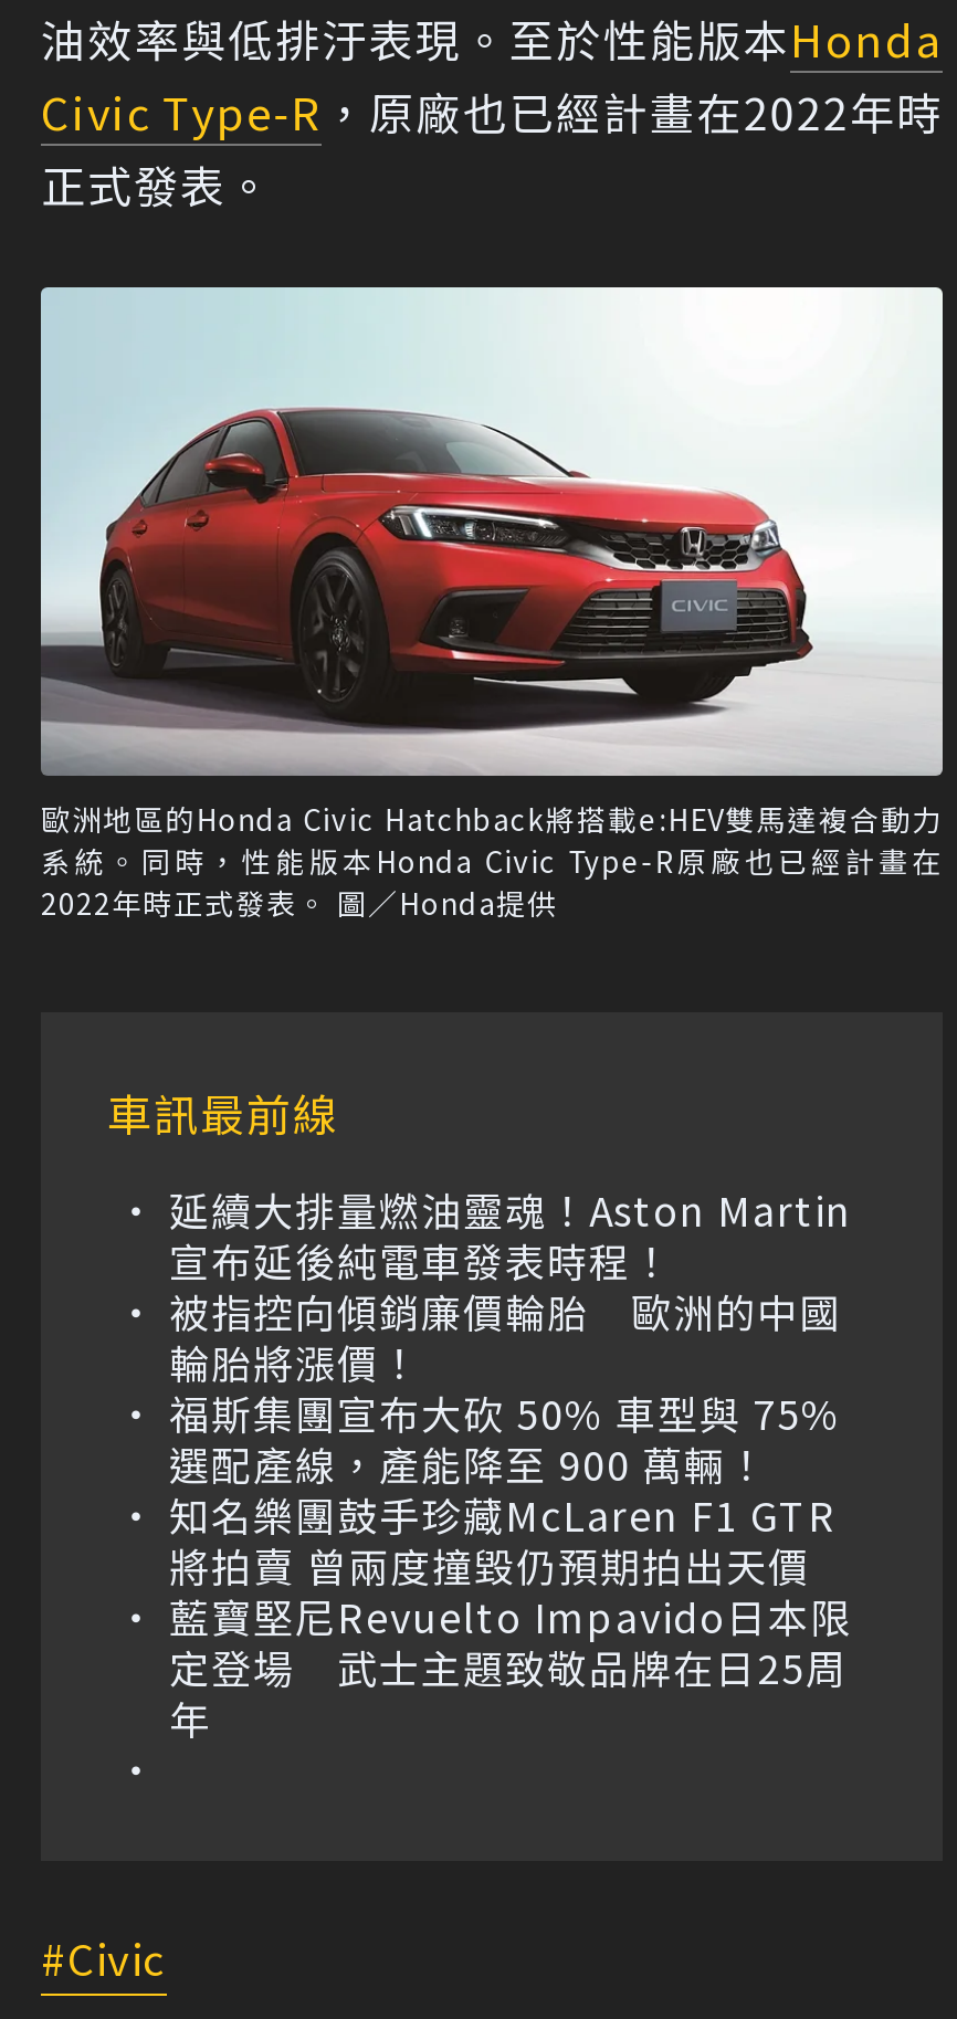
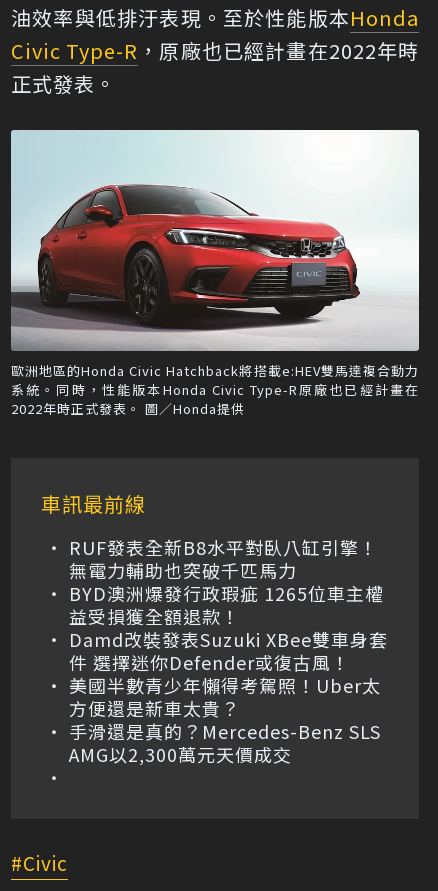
- 延續大排量燃油靈魂！Aston Martin
- 宣布延後純電車發表時程！
- 被指控向傾銷廉價輪胎 歐洲的中國
- 輪胎將漲價！
- 福斯集團宣布大砍 50% 車型與 75%
- 選配產線，產能降至 900 萬輛！
- 知名樂團鼓手珍藏McLaren F1 GTR
- 將拍賣 曾兩度撞毀仍預期拍出天價
- 藍寶堅尼Revuelto Impavido日本限
- 定登場 武士主題致敬品牌在日25周
- 年
+ RUF發表全新B8水平對臥八缸引擎！
+ 無電力輔助也突破千匹馬力
+ BYD澳洲爆發行政瑕疵 1265位車主權
+ 益受損獲全額退款！
+ Damd改裝發表Suzuki XBee雙車身套
+ 件 選擇迷你Defender或復古風！
+ 美國半數青少年懶得考駕照！Uber太
+ 方便還是新車太貴？
+ 手滑還是真的？Mercedes-Benz SLS
+ AMG以2,300萬元天價成交
